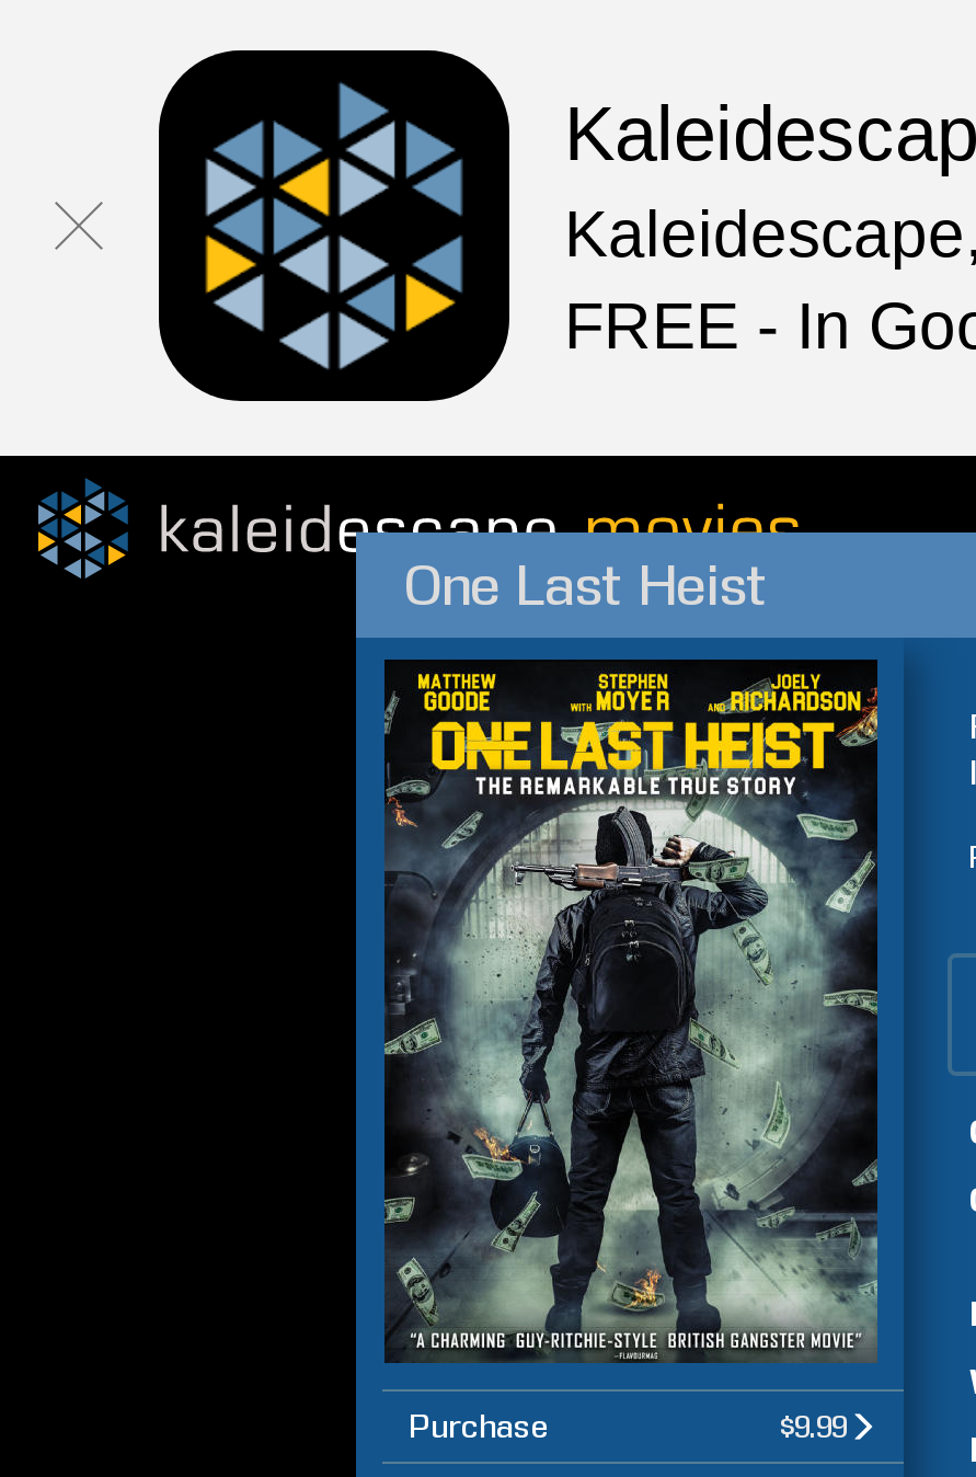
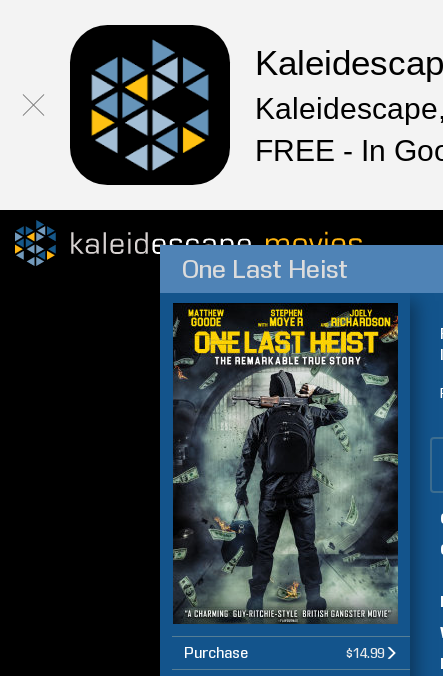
- $9.99
+ $14.99
